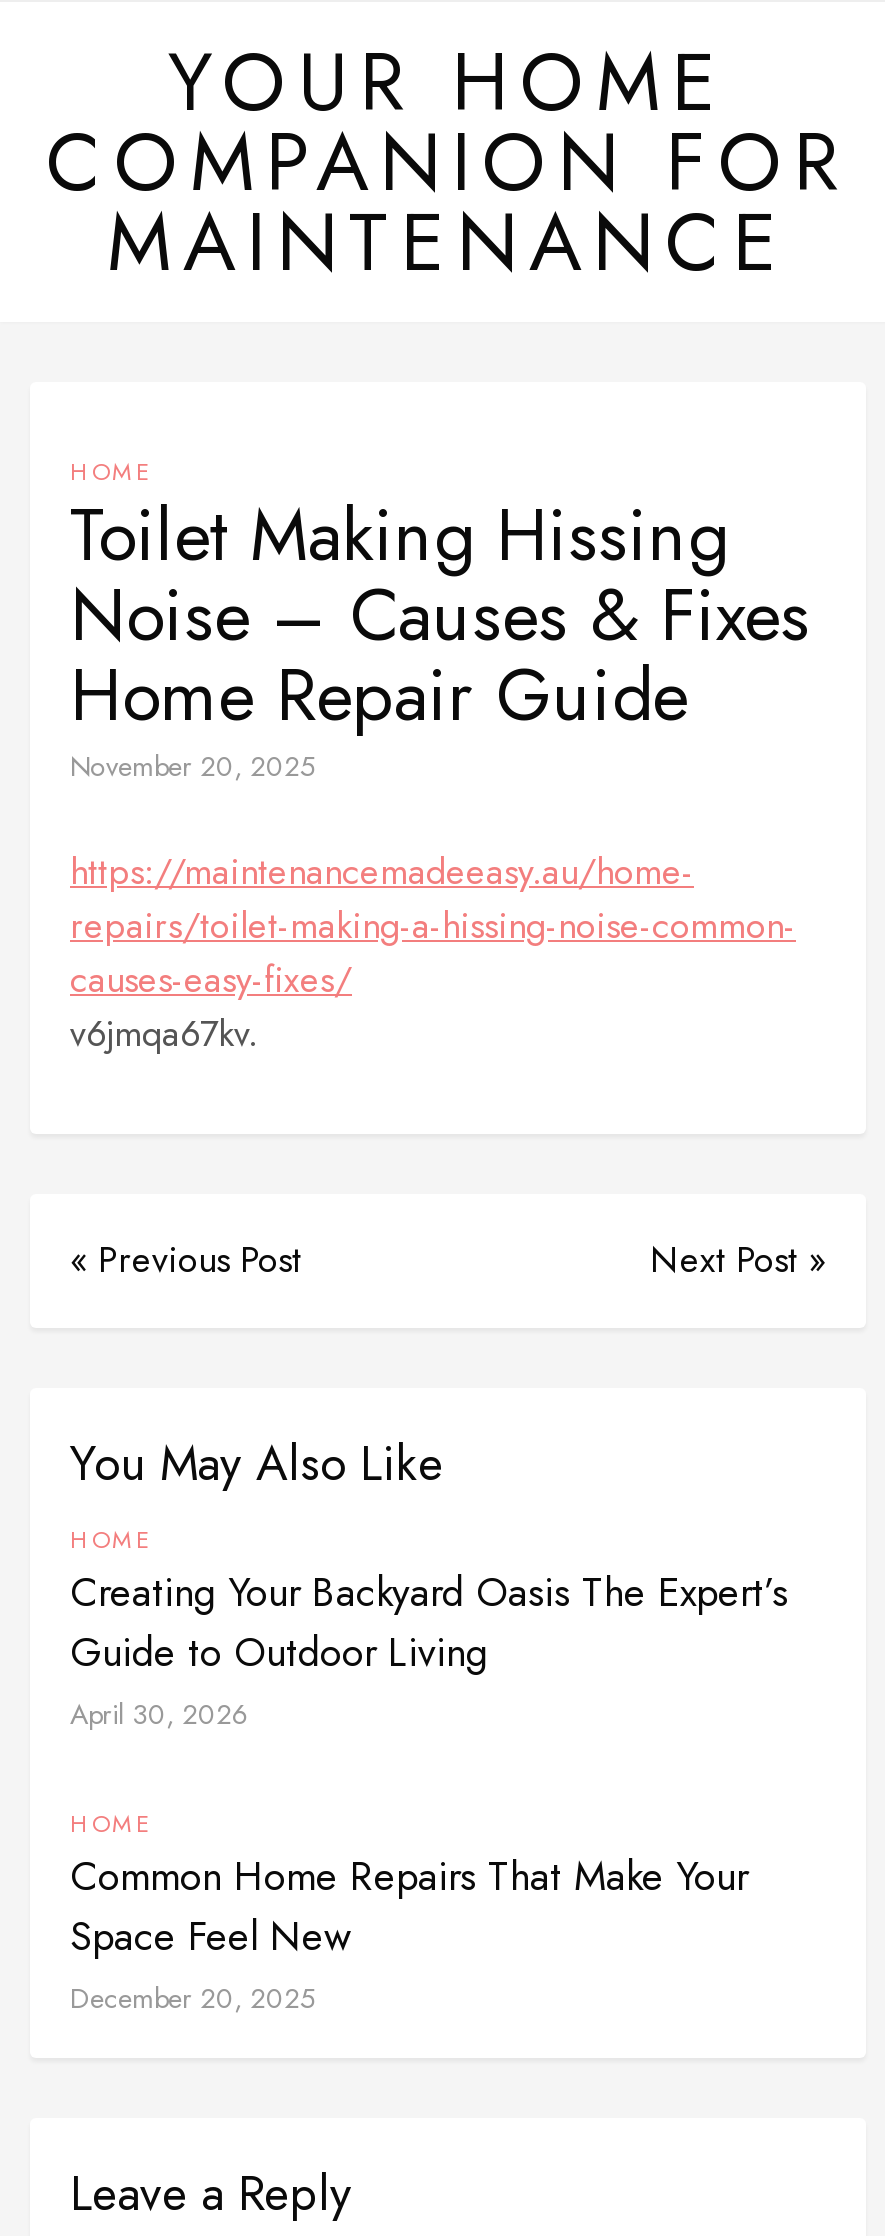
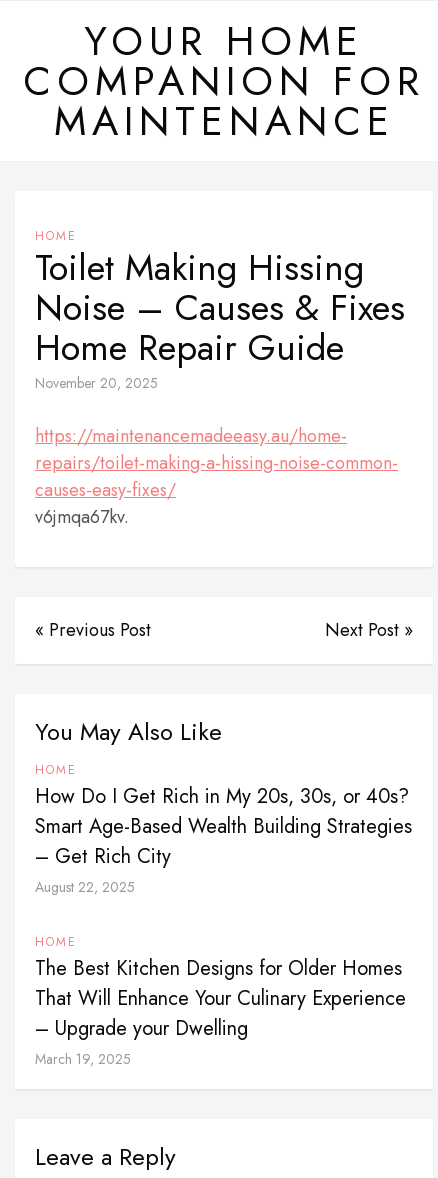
- Creating Your Backyard Oasis The Expert’s
- Guide to Outdoor Living
- April 30, 2026
+ How Do I Get Rich in My 20s, 30s, or 40s?
+ Smart Age-Based Wealth Building Strategies
+ – Get Rich City
+ August 22, 2025

- Common Home Repairs That Make Your
- Space Feel New
- December 20, 2025
+ The Best Kitchen Designs for Older Homes
+ That Will Enhance Your Culinary Experience
+ – Upgrade your Dwelling
+ March 19, 2025
